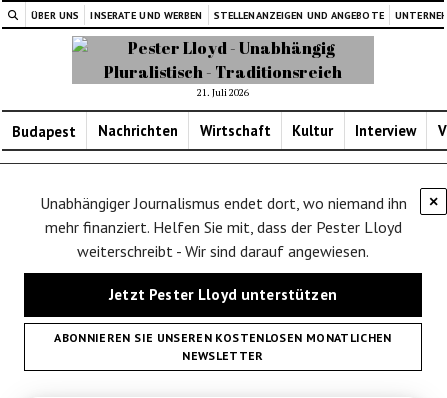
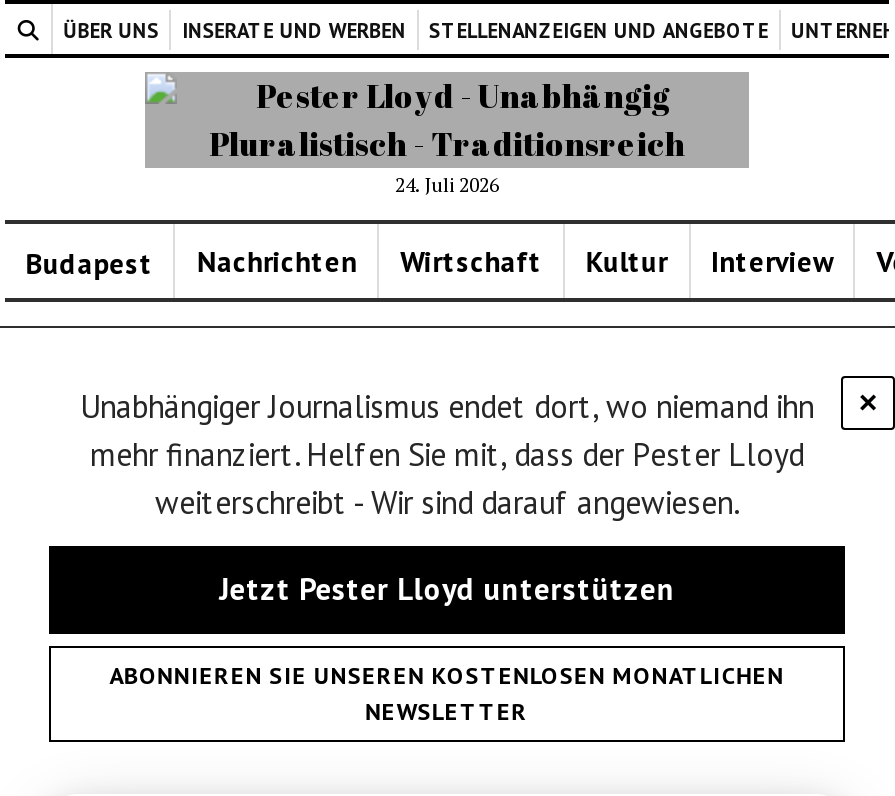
- 21. Juli 2026
+ 24. Juli 2026
